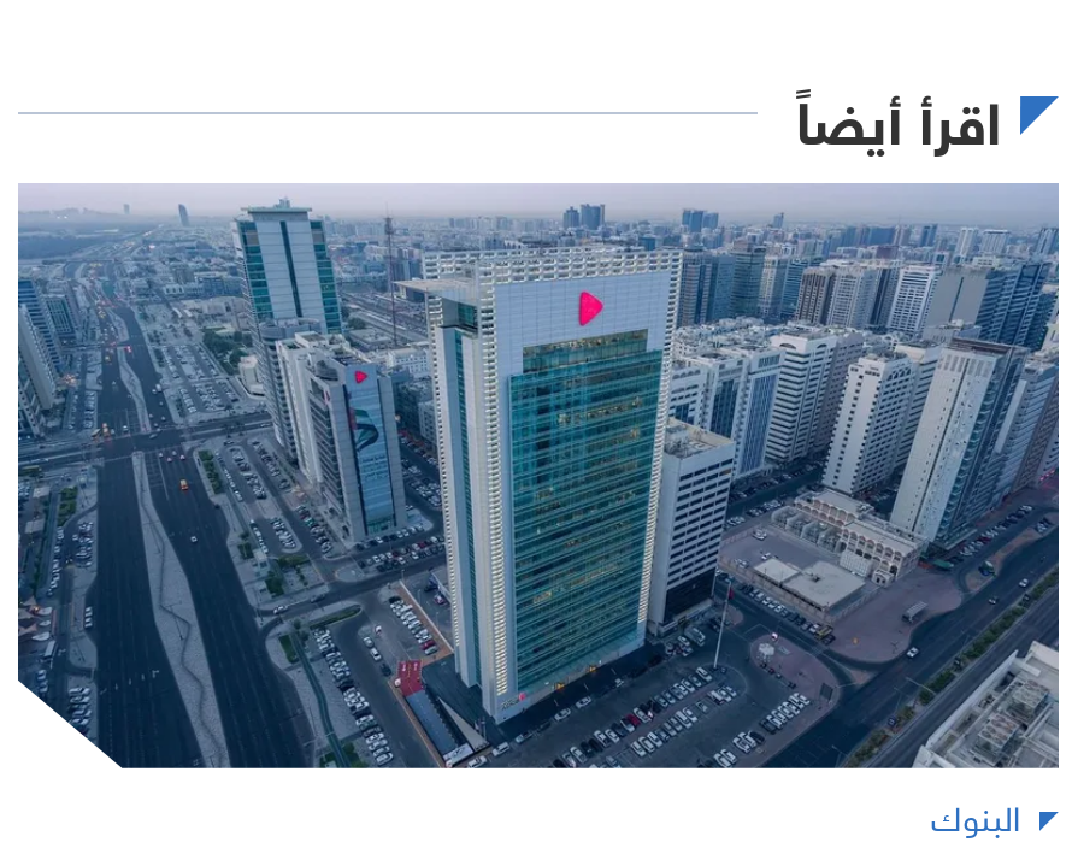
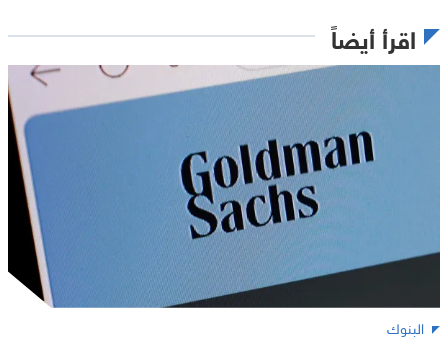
- [image]
+ [image]
